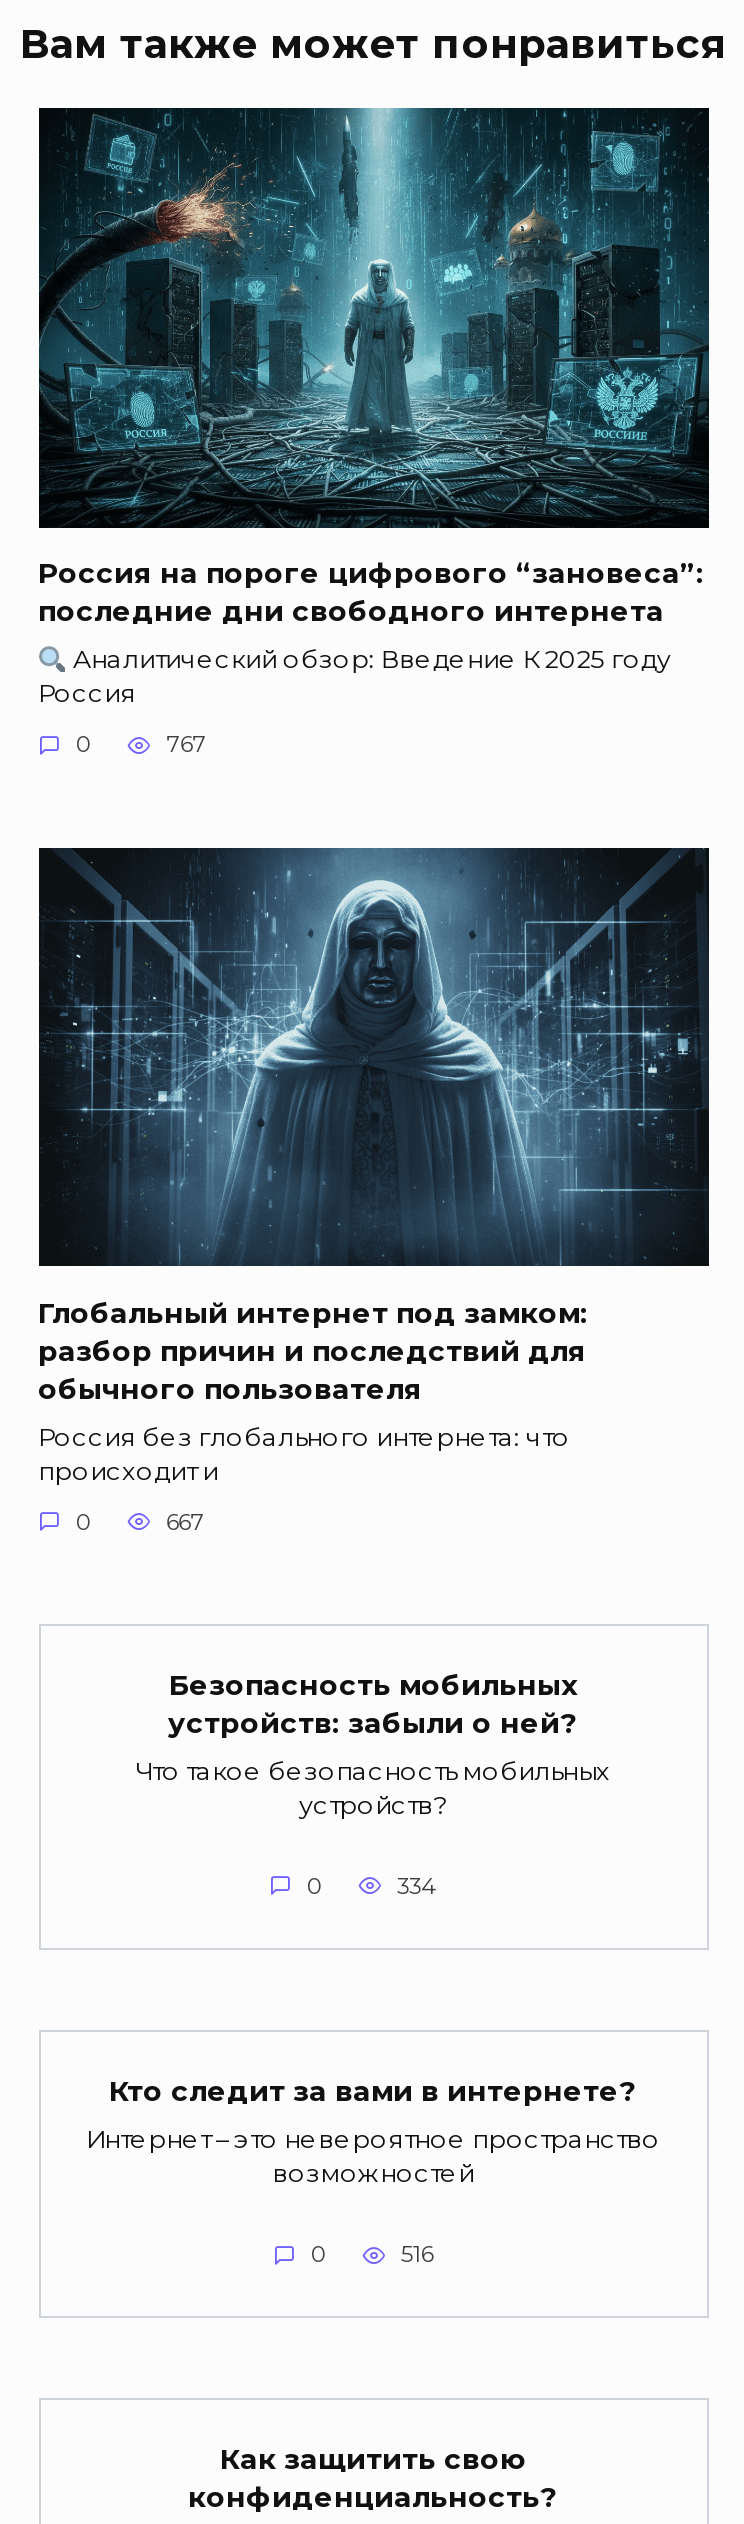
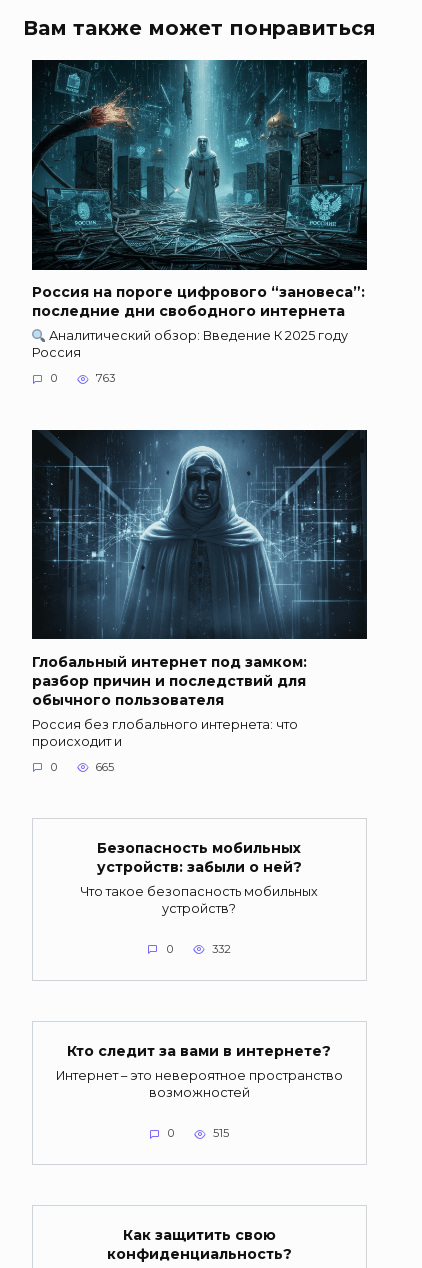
- 767
+ 763

- 667
+ 665

- 334
+ 332

- 516
+ 515
